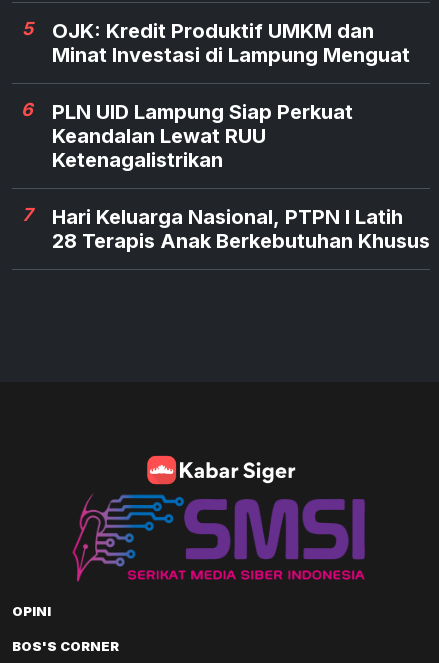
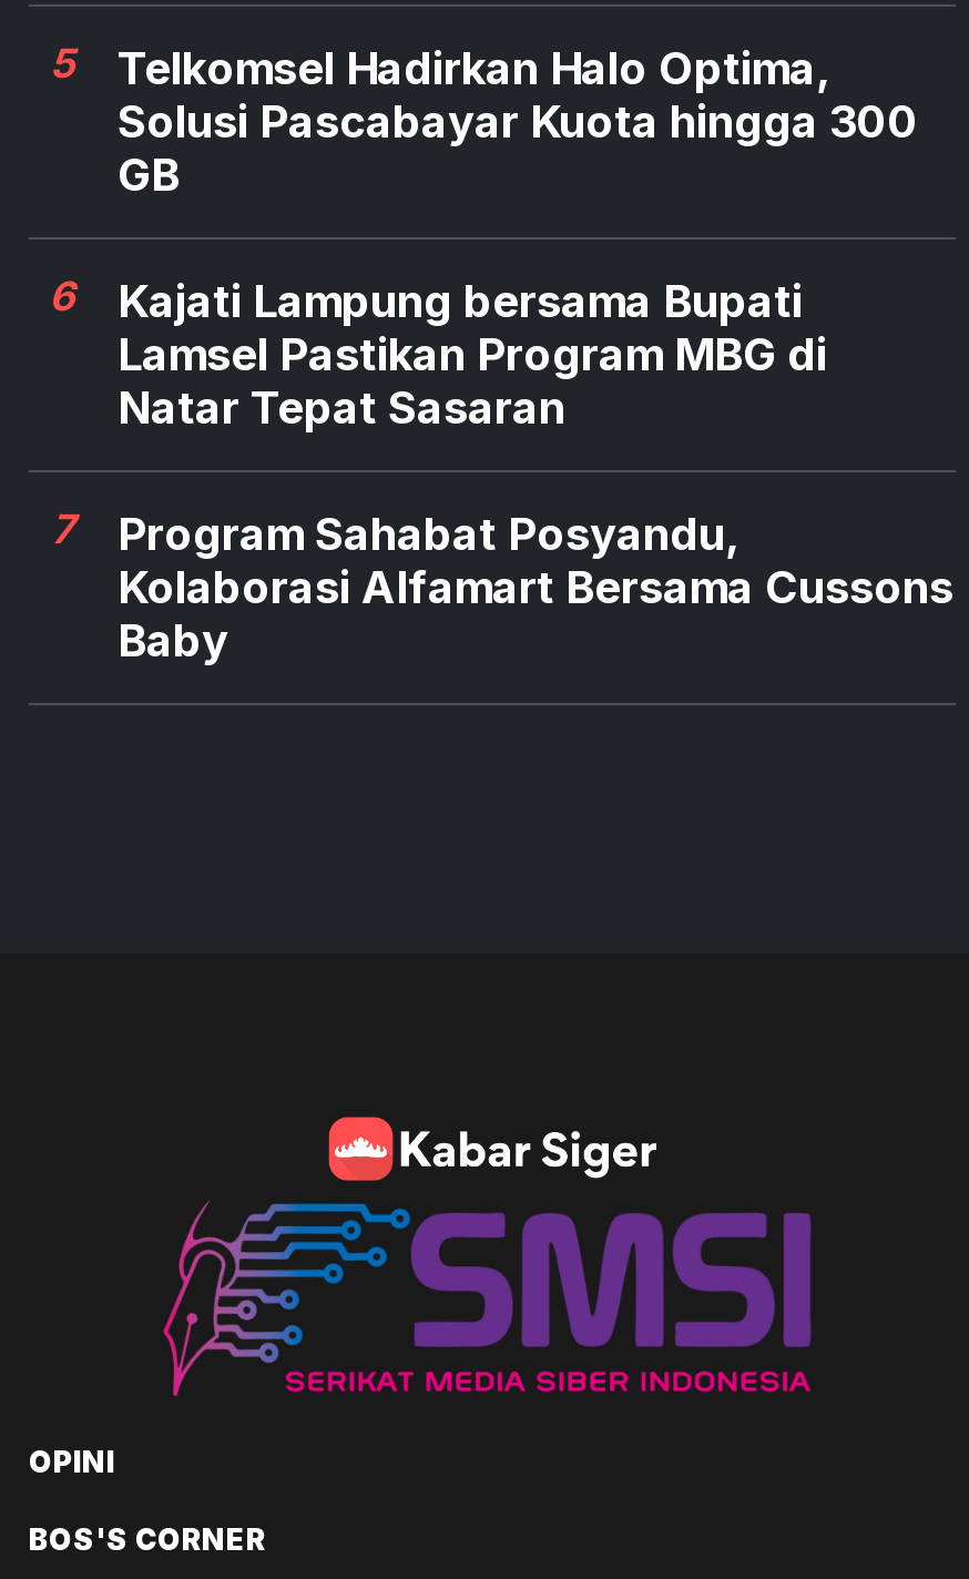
- OJK: Kredit Produktif UMKM dan
- Minat Investasi di Lampung Menguat
+ Telkomsel Hadirkan Halo Optima,
+ Solusi Pascabayar Kuota hingga 300
+ GB

- PLN UID Lampung Siap Perkuat
- Keandalan Lewat RUU
- Ketenagalistrikan
+ Kajati Lampung bersama Bupati
+ Lamsel Pastikan Program MBG di
+ Natar Tepat Sasaran

- Hari Keluarga Nasional, PTPN I Latih
- 28 Terapis Anak Berkebutuhan Khusus
+ Program Sahabat Posyandu,
+ Kolaborasi Alfamart Bersama Cussons
+ Baby
